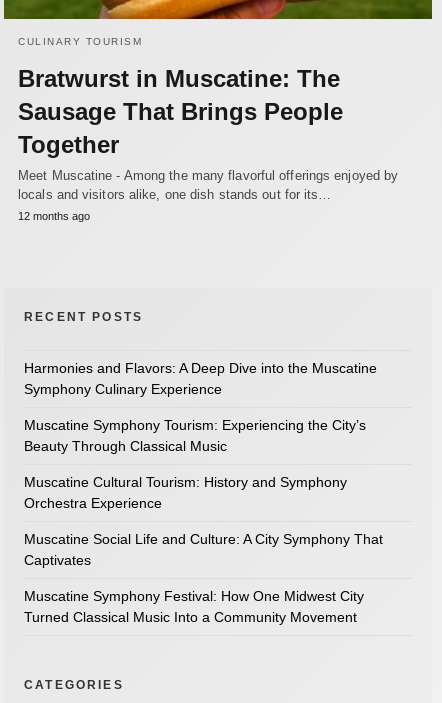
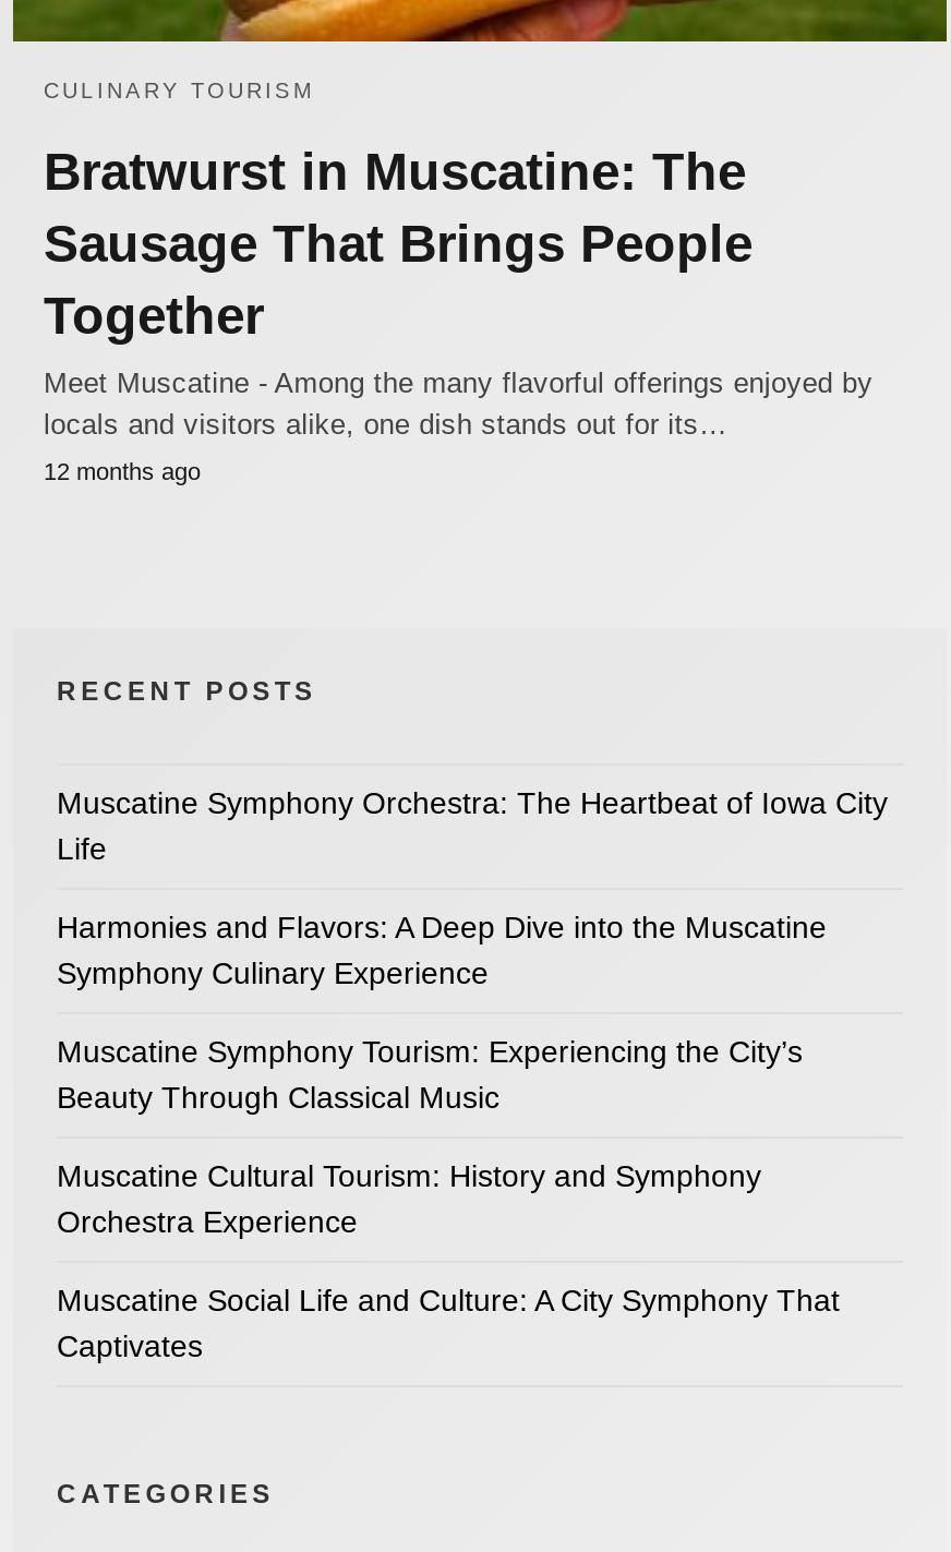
+ Muscatine Symphony Orchestra: The Heartbeat of Iowa City
+ Life

moved down: Harmonies and Flavors: A Deep Dive into the Muscatine | Symphony Culinary Experience | Muscatine Symphony Tourism: Experiencing the City’s | Beauty Through Classical Music | Muscatine Cultural Tourism: History and Symphony | Orchestra Experience | Muscatine Social Life and Culture: A City Symphony That | Captivates

- Muscatine Symphony Festival: How One Midwest City
- Turned Classical Music Into a Community Movement
